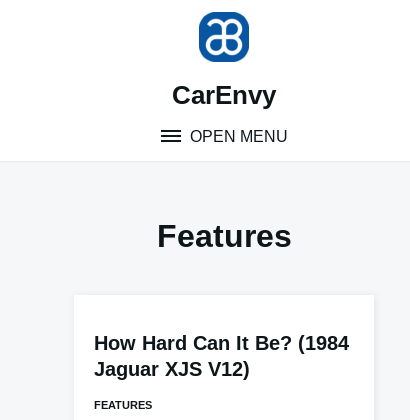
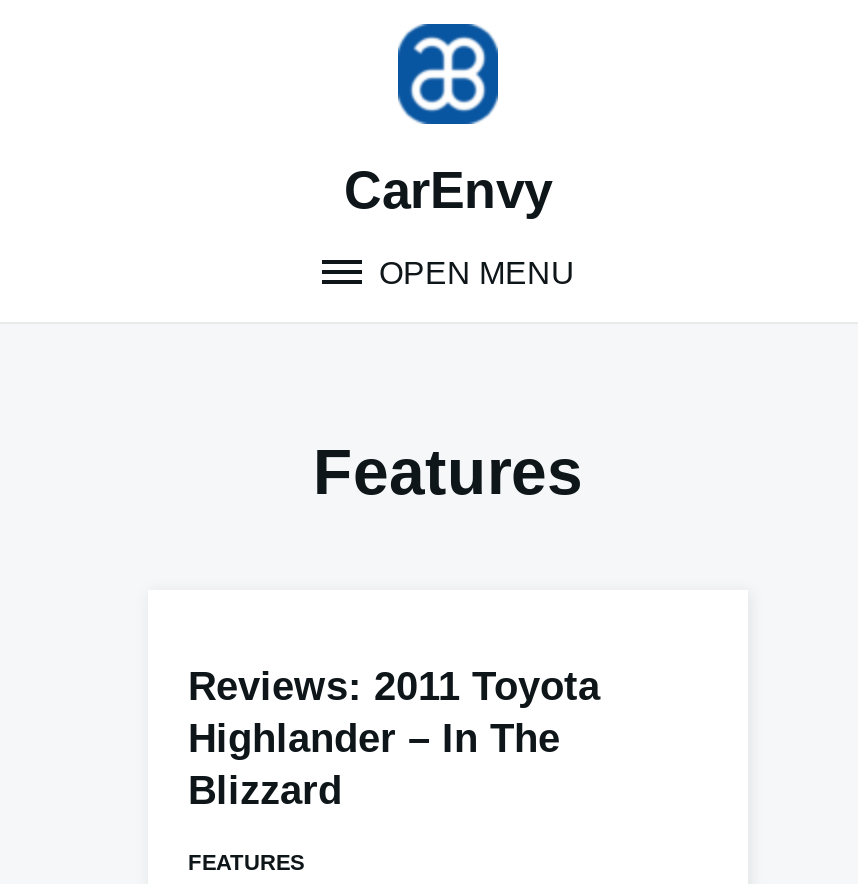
- How Hard Can It Be? (1984
- Jaguar XJS V12)
+ Reviews: 2011 Toyota
+ Highlander – In The
+ Blizzard
